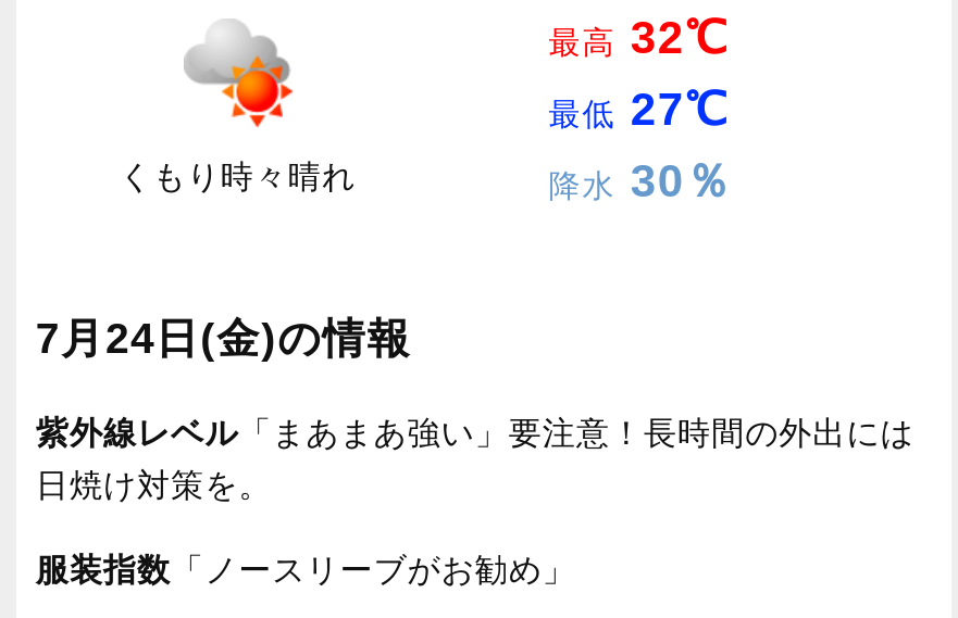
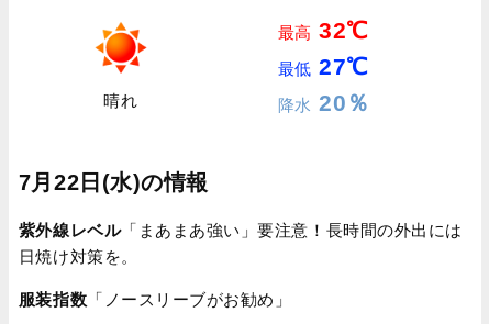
- [image]
- くもり時々晴れ
+ [image]
+ 晴れ

- 降水30％
+ 降水20％

- 7月24日(金)の情報
+ 7月22日(水)の情報
